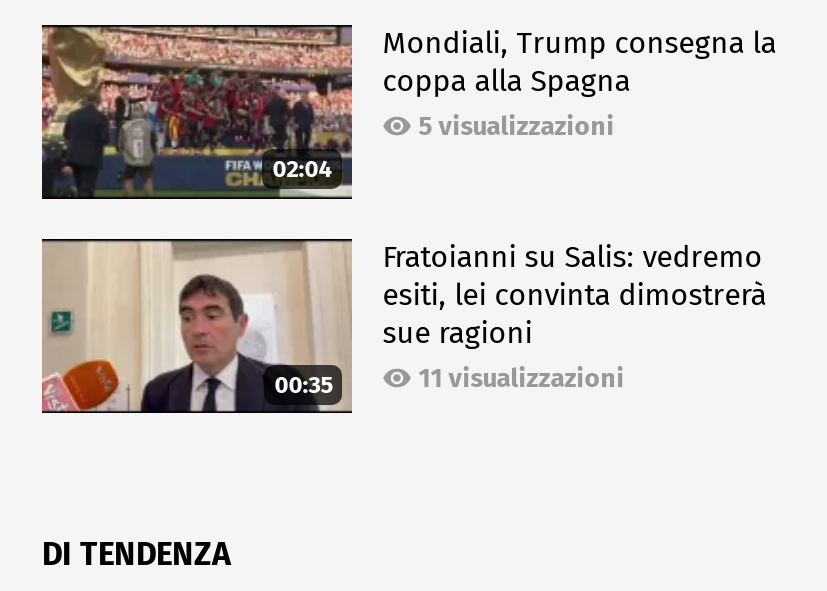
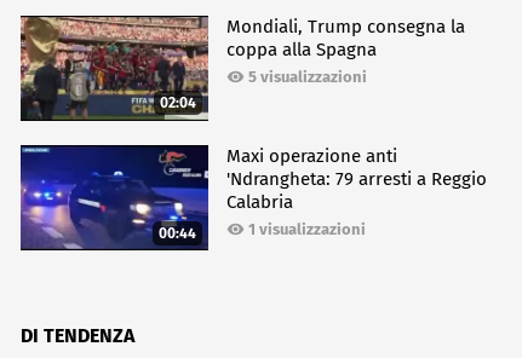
- [image]
- 00:35
+ [image]
+ 00:44

- Fratoianni su Salis: vedremo
- esiti, lei convinta dimostrerà
- sue ragioni
- 11 visualizzazioni
+ Maxi operazione anti
+ 'Ndrangheta: 79 arresti a Reggio
+ Calabria
+ 1 visualizzazioni
